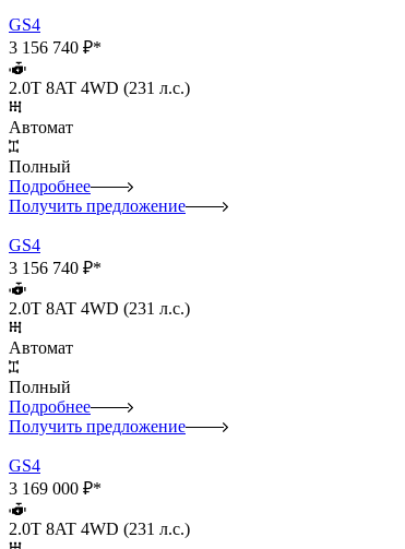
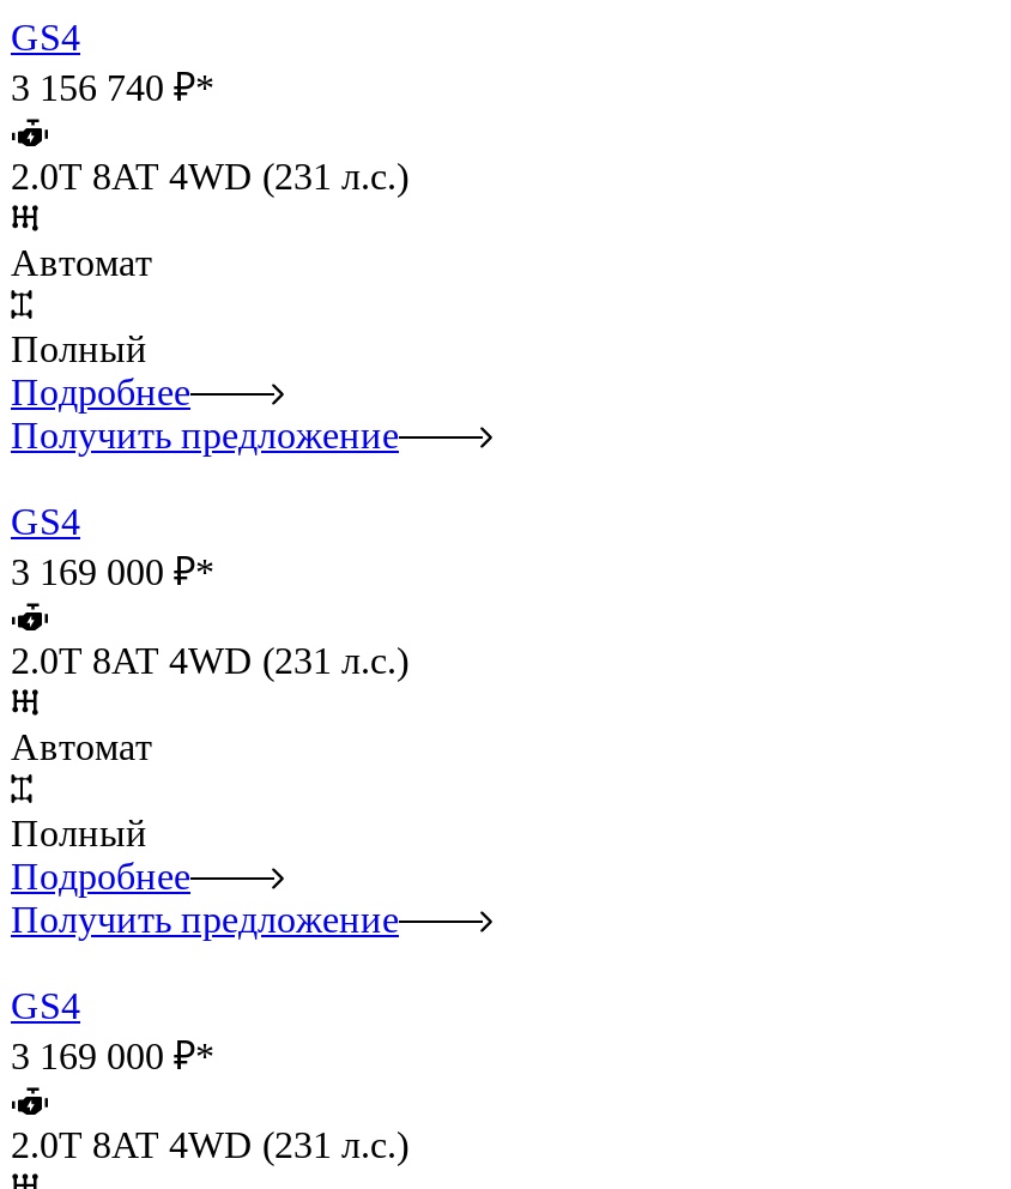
- 3 156 740 ₽*
+ 3 169 000 ₽*
